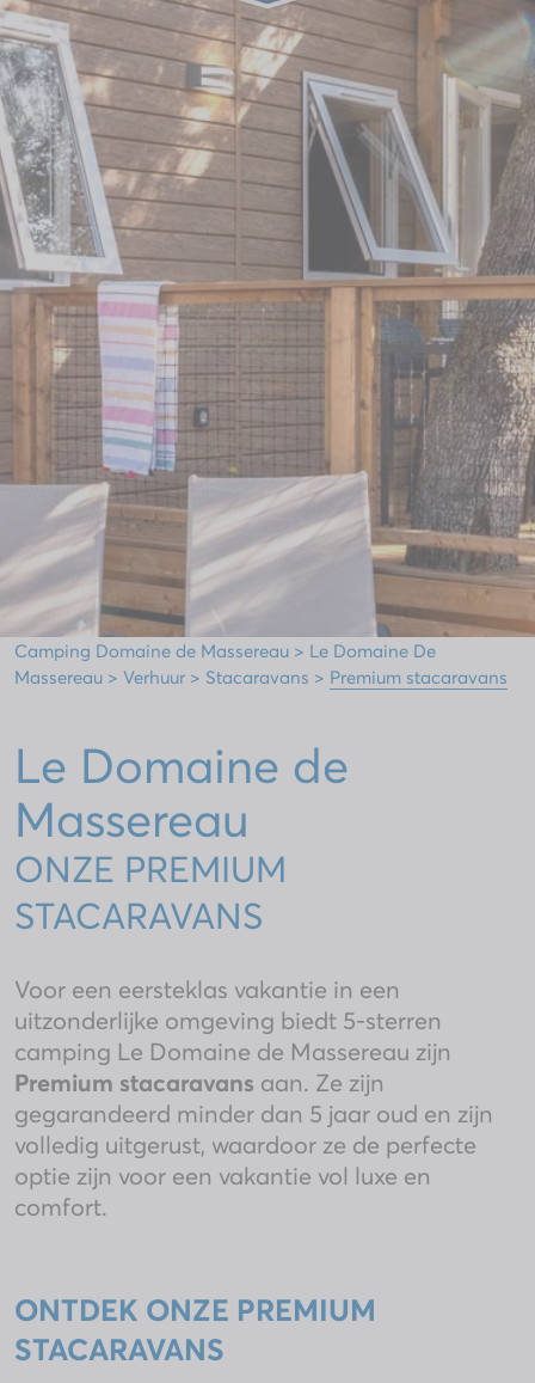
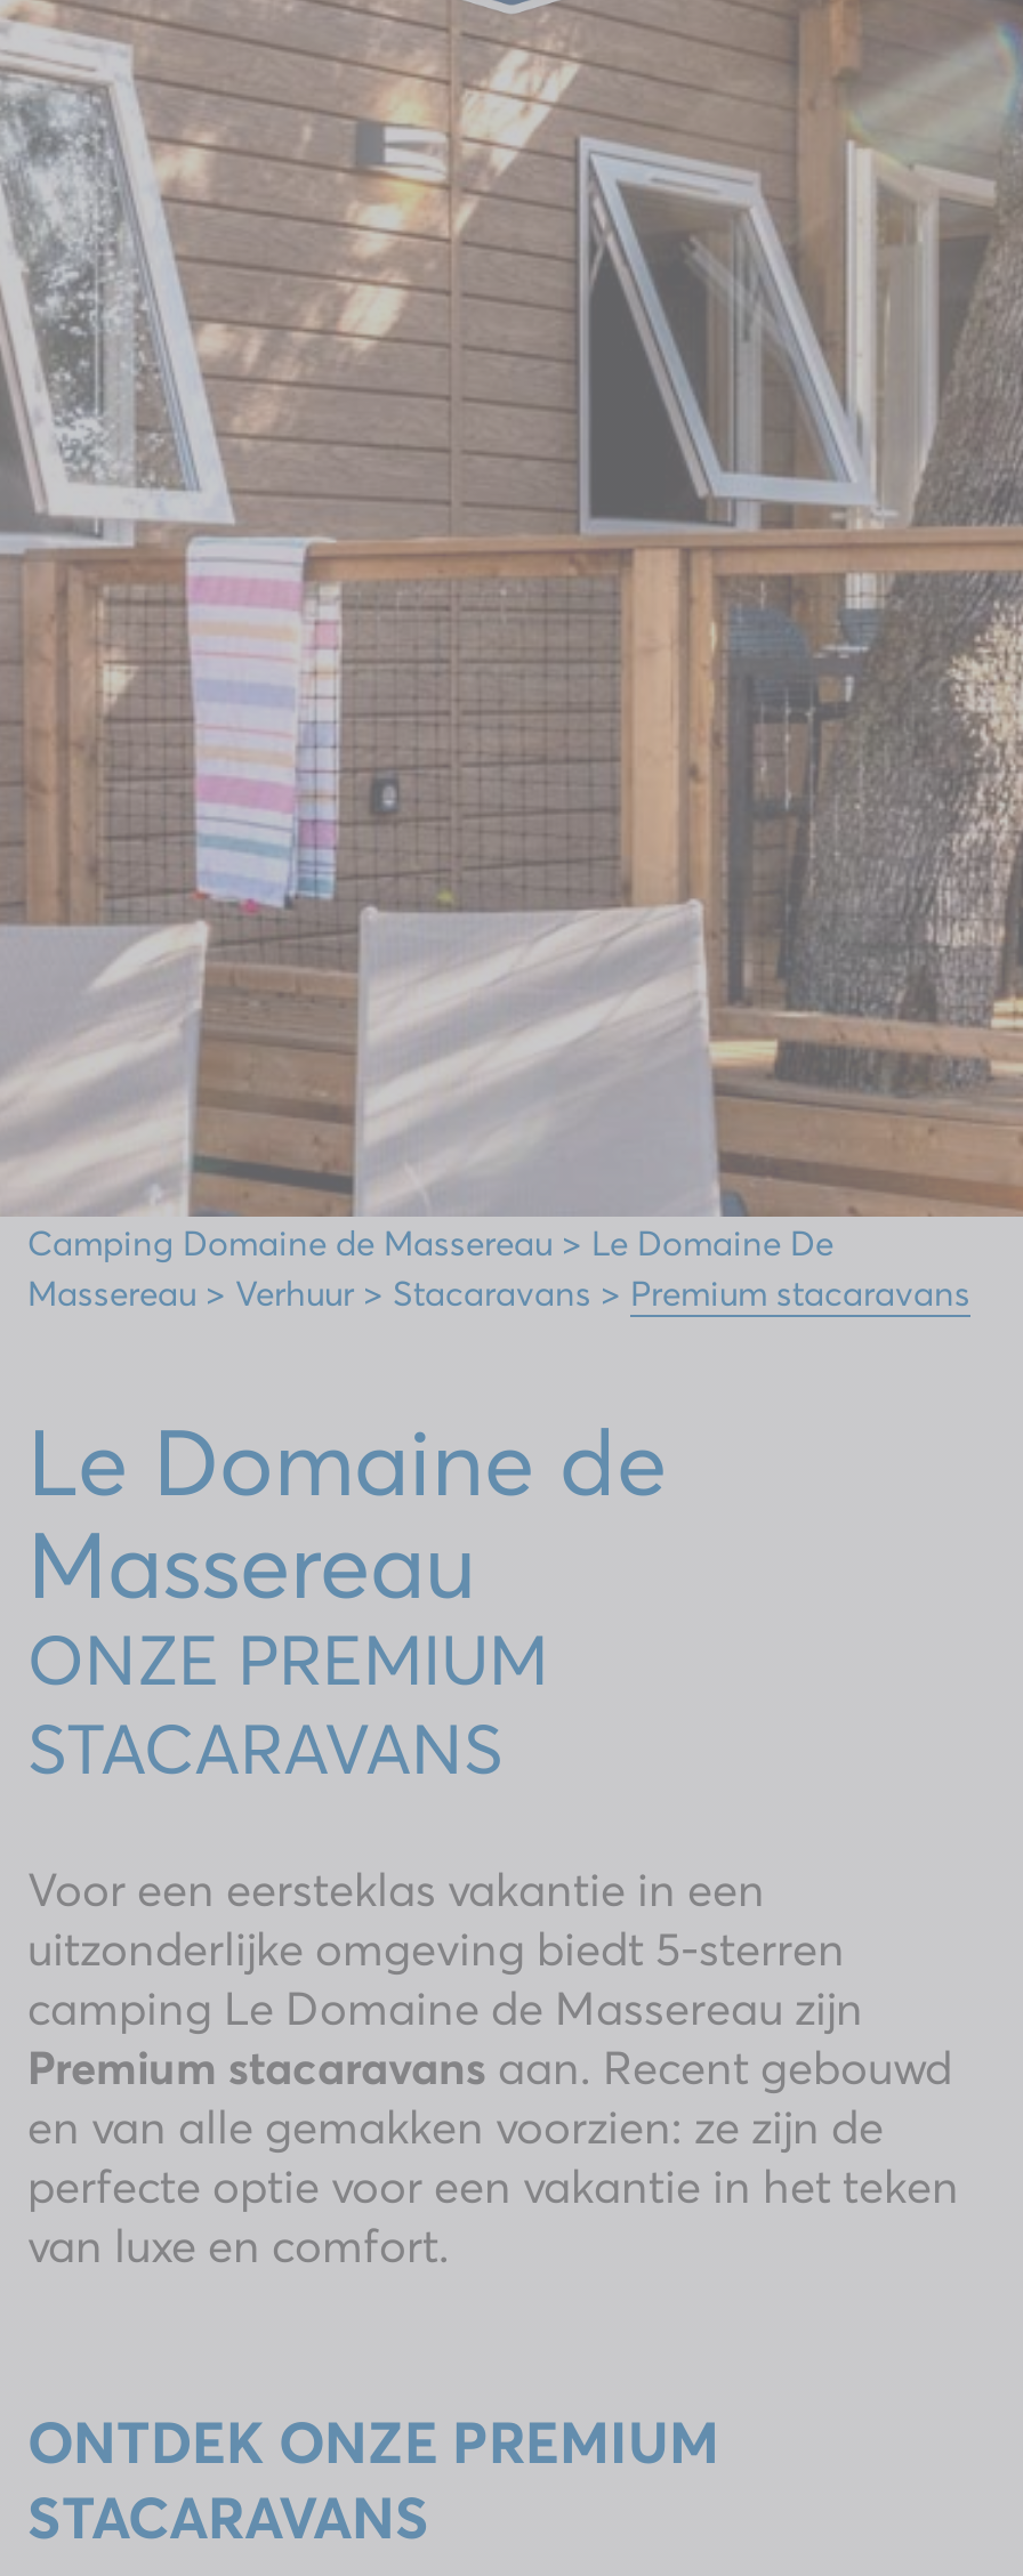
- Premium stacaravans aan. Ze zijn
- gegarandeerd minder dan 5 jaar oud en zijn
- volledig uitgerust, waardoor ze de perfecte
- optie zijn voor een vakantie vol luxe en
- comfort.
+ Premium stacaravans aan. Recent gebouwd
+ en van alle gemakken voorzien: ze zijn de
+ perfecte optie voor een vakantie in het teken
+ van luxe en comfort.
